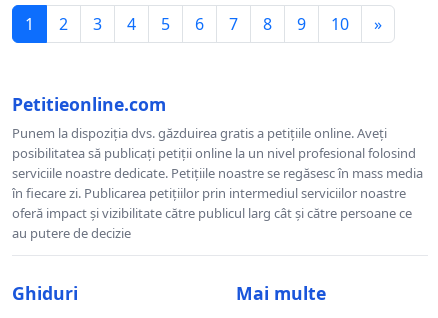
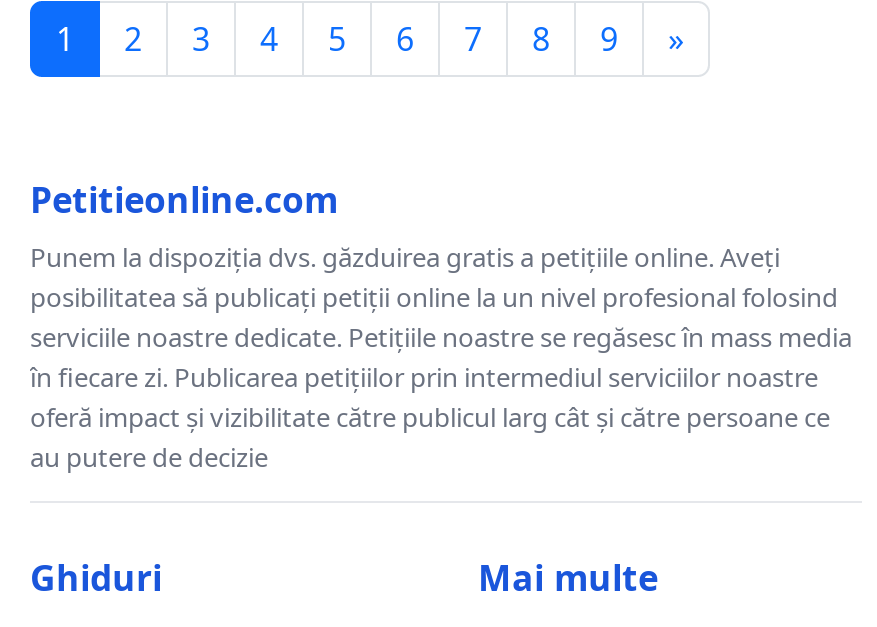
- 10
